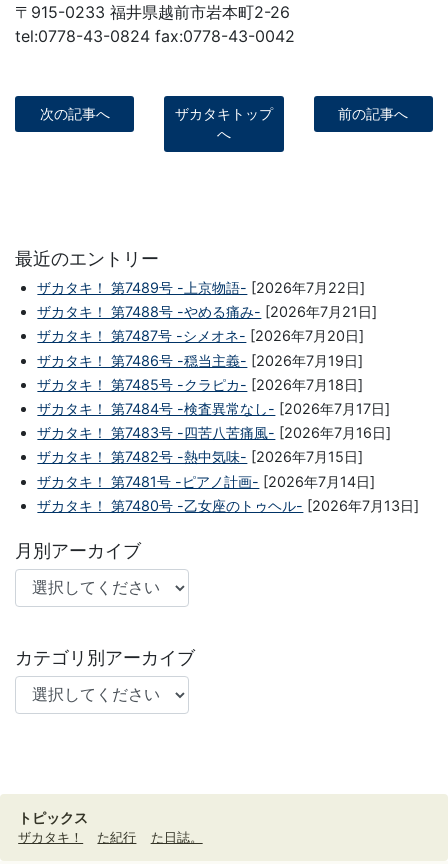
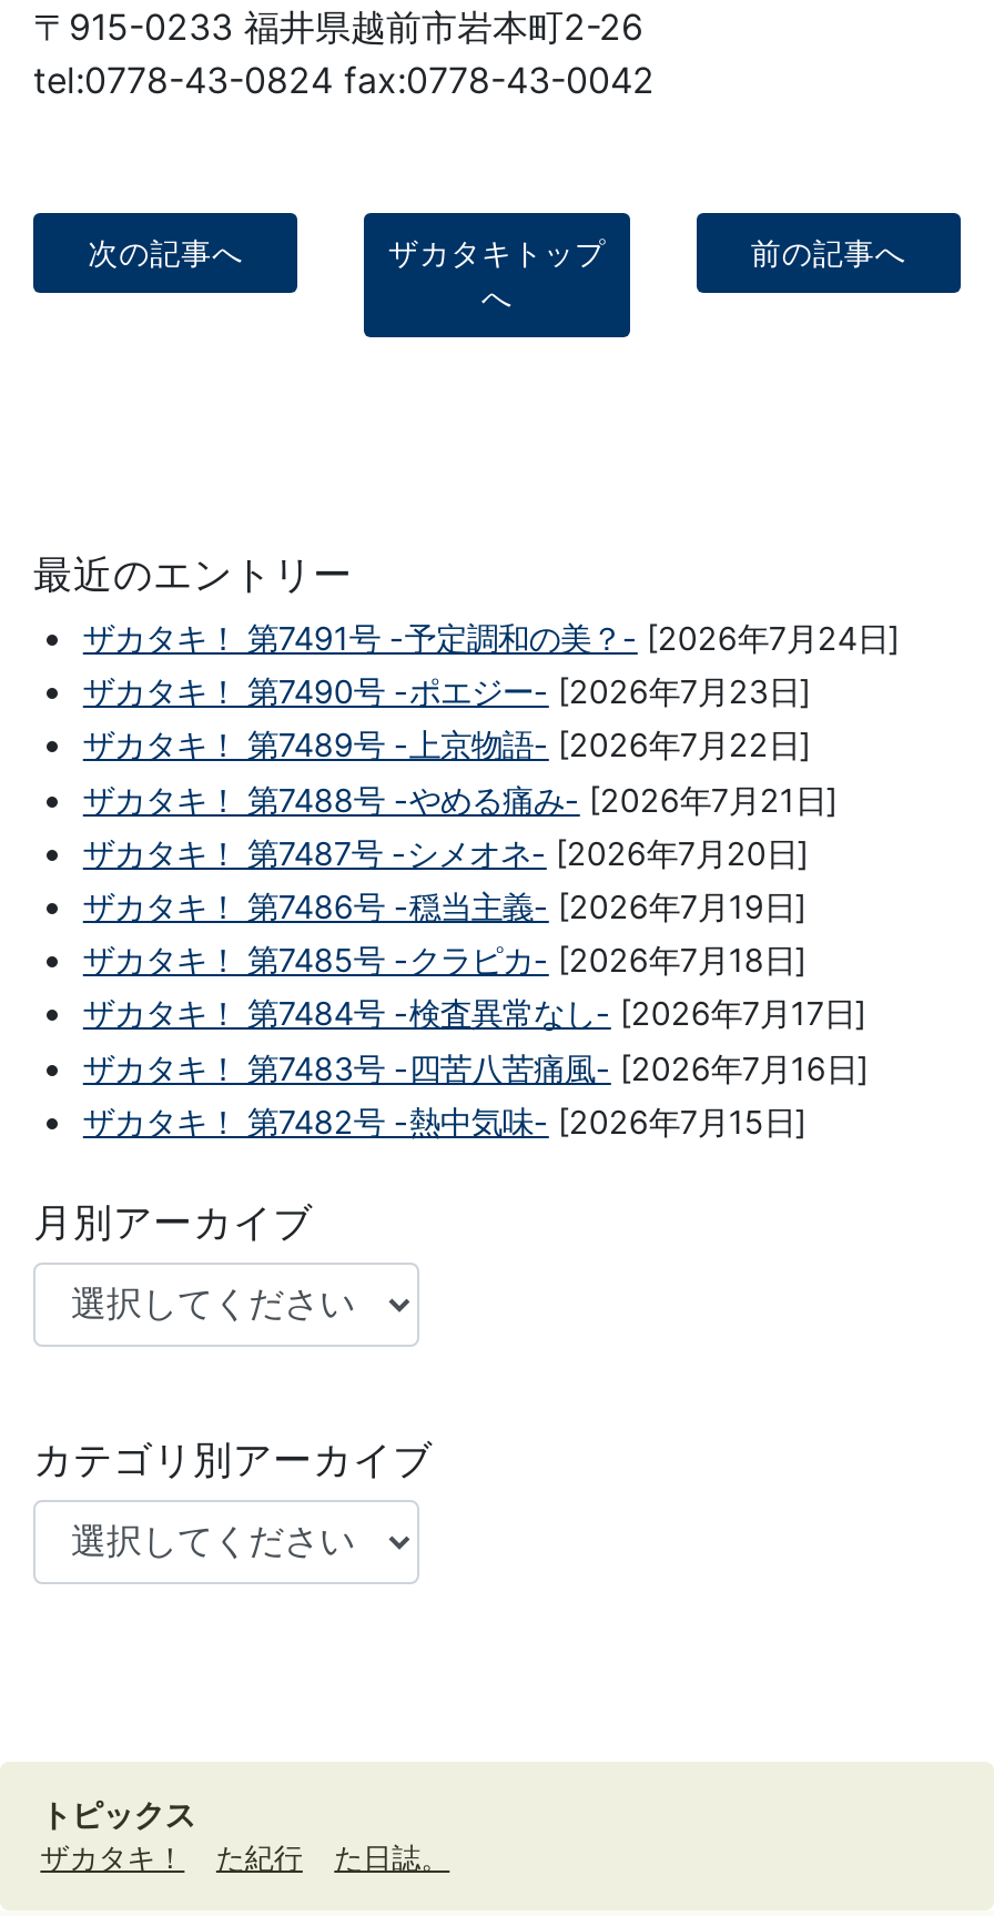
+ ザカタキ！ 第7491号 -予定調和の美？- [2026年7月24日]
+ ザカタキ！ 第7490号 -ポエジー- [2026年7月23日]

moved down: ザカタキ！ 第7489号 -上京物語- [2026年7月22日] | ザカタキ！ 第7488号 -やめる痛み- [2026年7月21日] | ザカタキ！ 第7487号 -シメオネ- [2026年7月20日] | ザカタキ！ 第7486号 -穏当主義- [2026年7月19日] | ザカタキ！ 第7485号 -クラピカ- [2026年7月18日] | ザカタキ！ 第7484号 -検査異常なし- [2026年7月17日] | ザカタキ！ 第7483号 -四苦八苦痛風- [2026年7月16日] | ザカタキ！ 第7482号 -熱中気味- [2026年7月15日]

- ザカタキ！ 第7481号 -ピアノ計画- [2026年7月14日]
- ザカタキ！ 第7480号 -乙女座のトゥヘル- [2026年7月13日]
